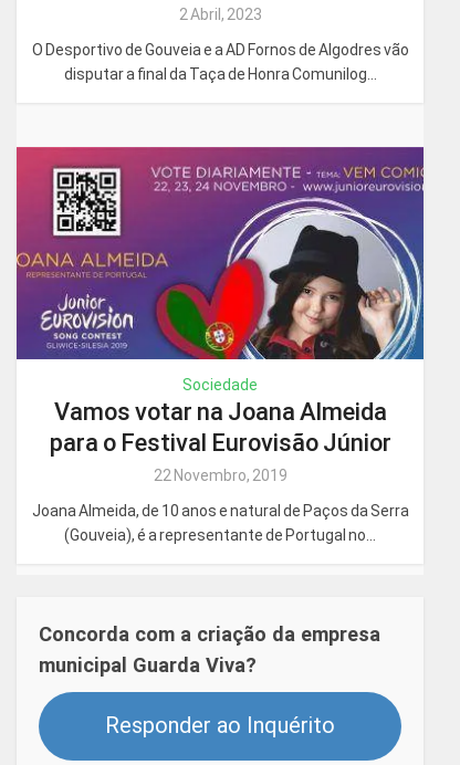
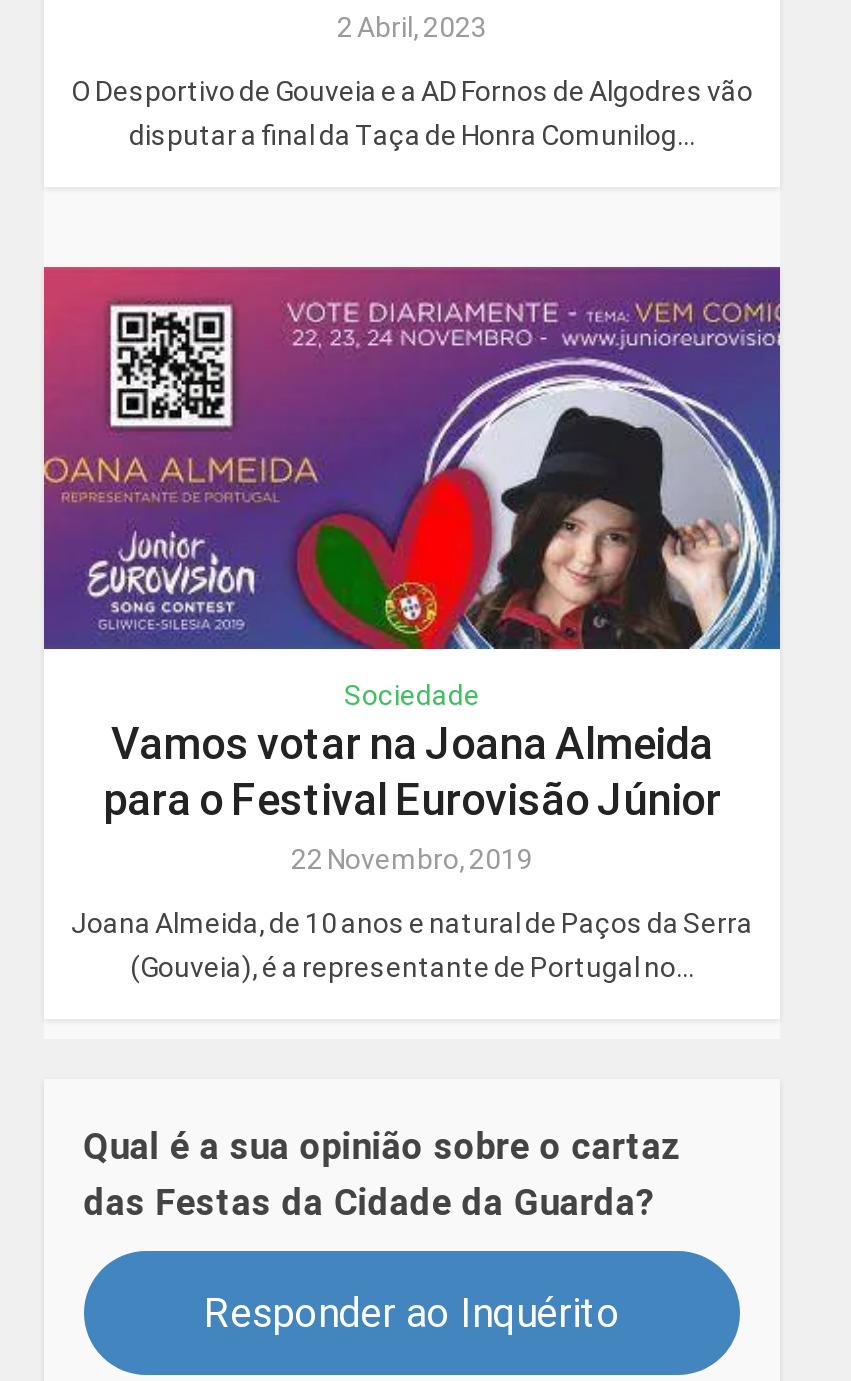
- Concorda com a criação da empresa
- municipal Guarda Viva?
+ Qual é a sua opinião sobre o cartaz
+ das Festas da Cidade da Guarda?
